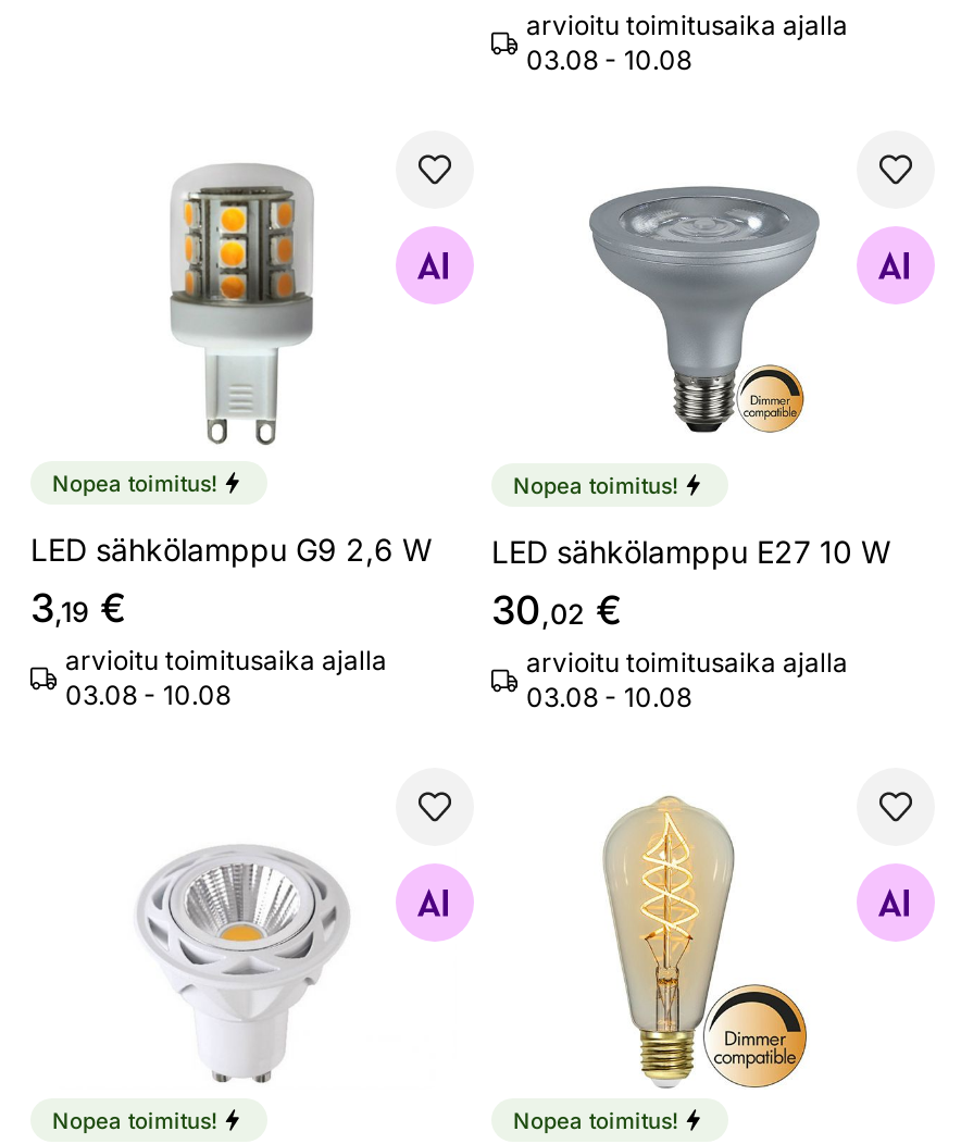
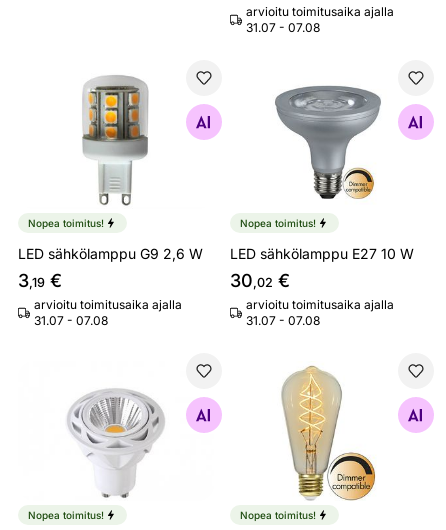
- 03.08 - 10.08
+ 31.07 - 07.08

- 03.08 - 10.08
+ 31.07 - 07.08

- 03.08 - 10.08
+ 31.07 - 07.08
